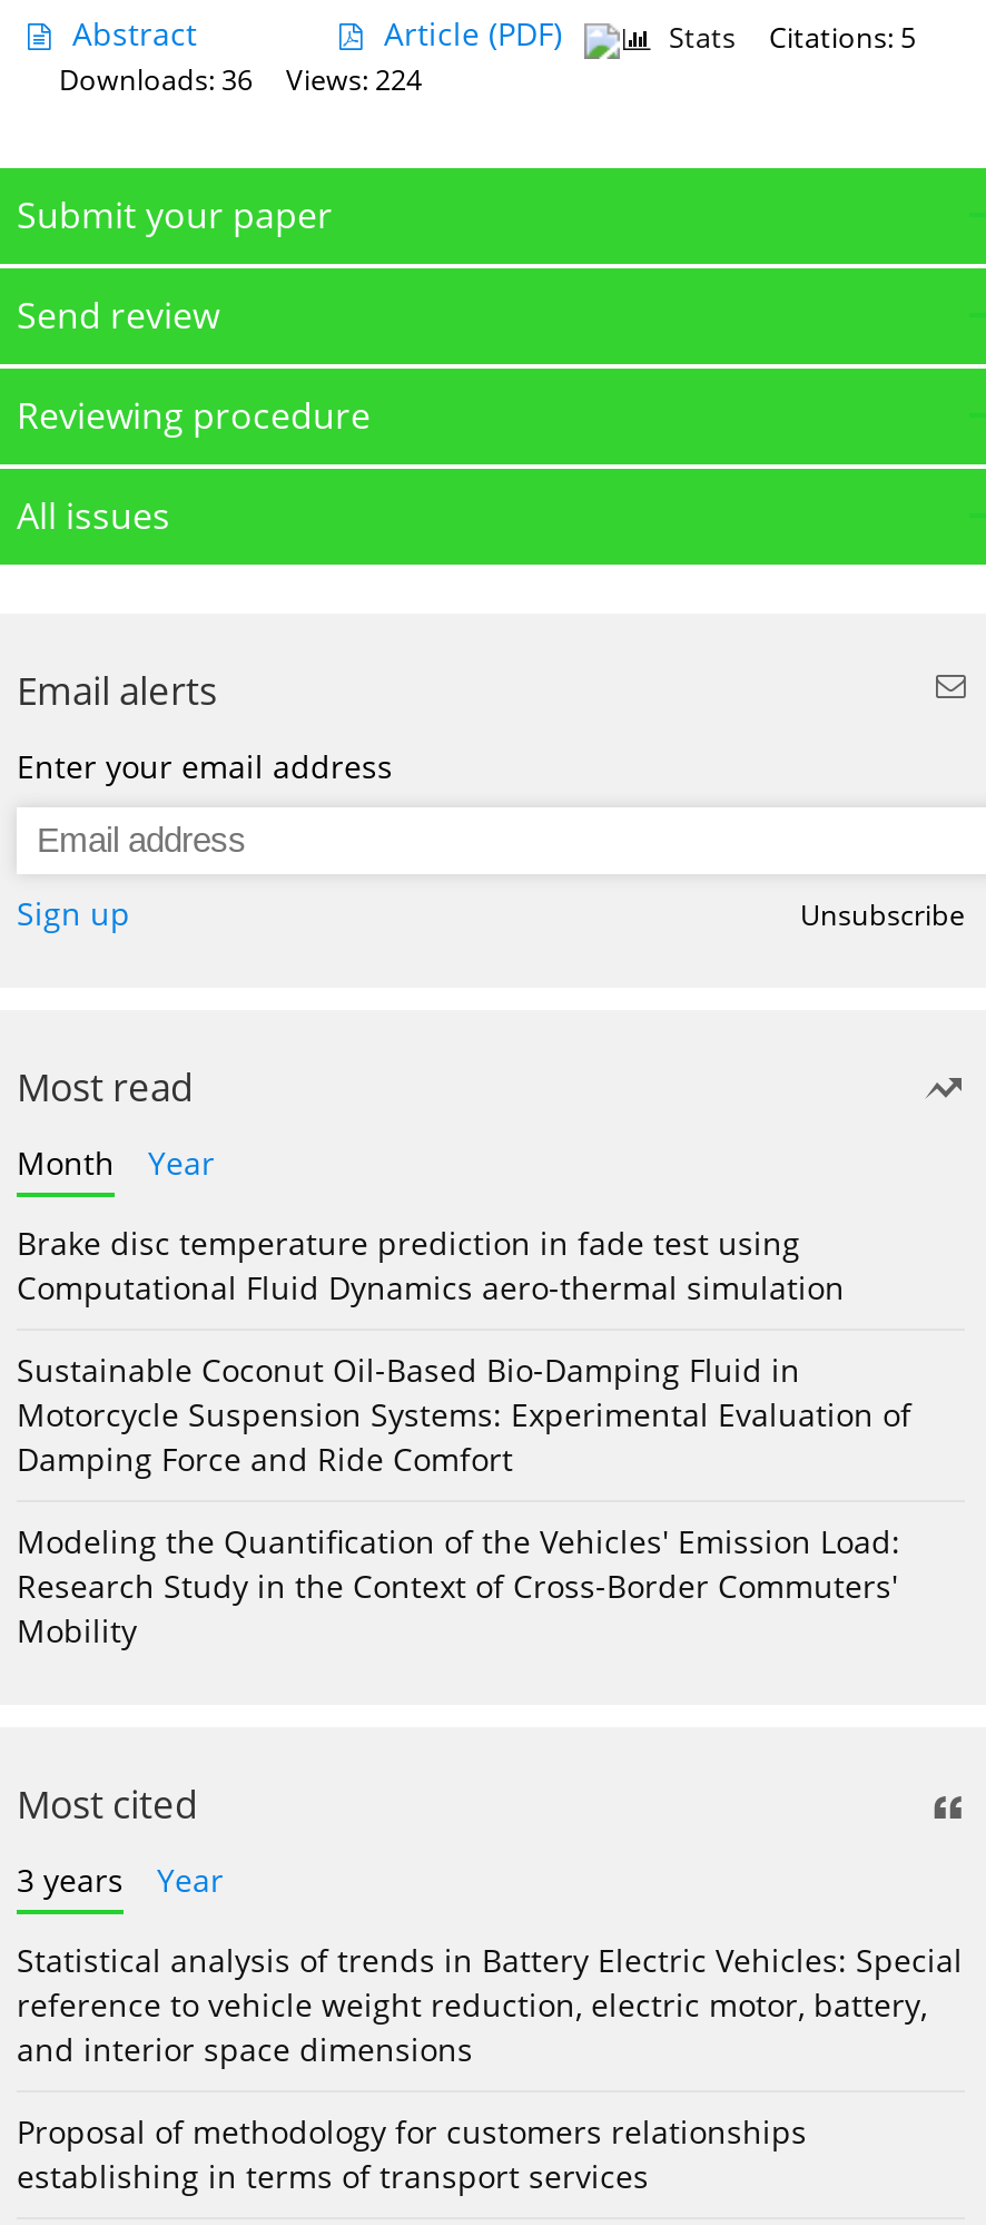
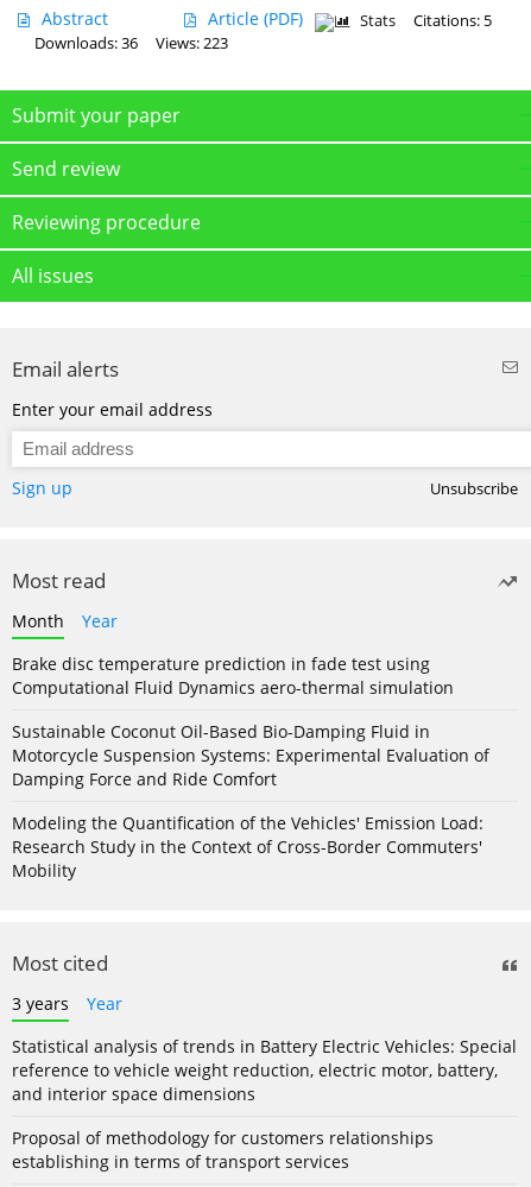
- Downloads: 36 Views: 224
+ Downloads: 36 Views: 223
